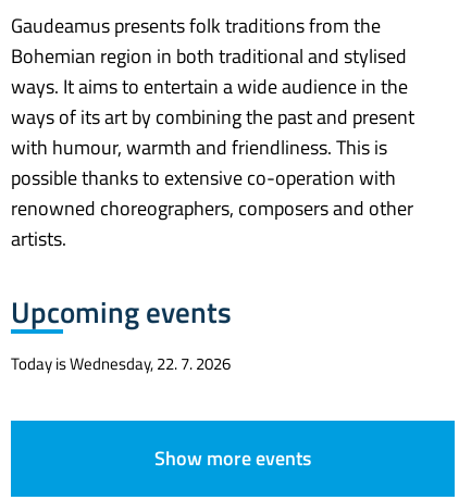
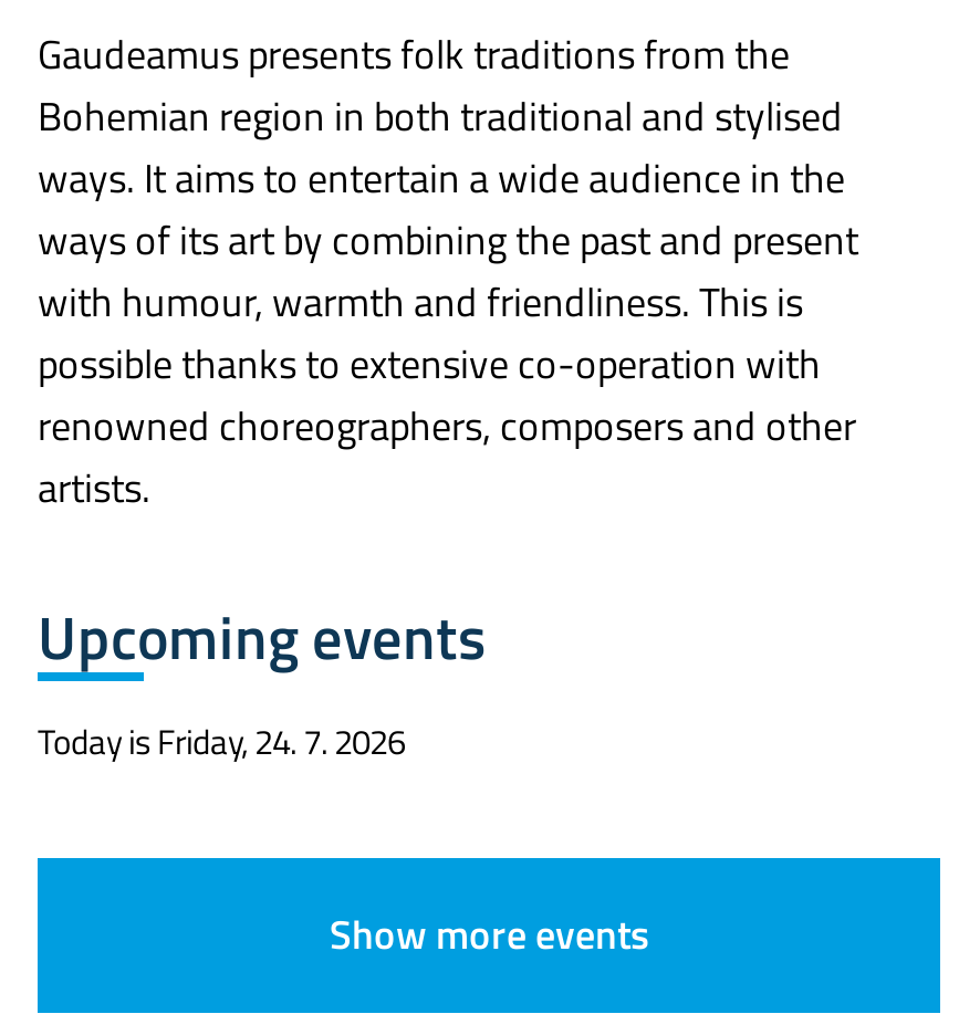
- Today is Wednesday, 22. 7. 2026
+ Today is Friday, 24. 7. 2026
